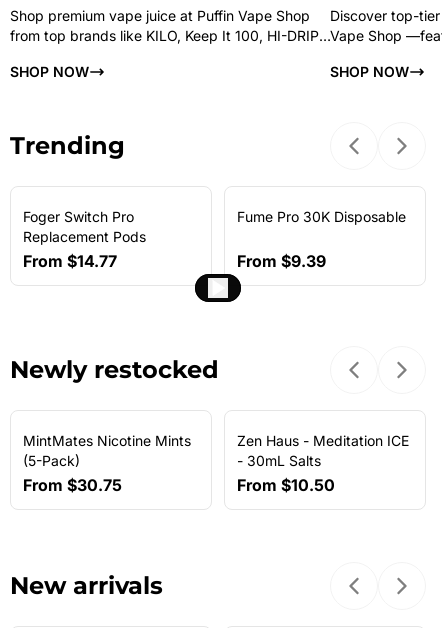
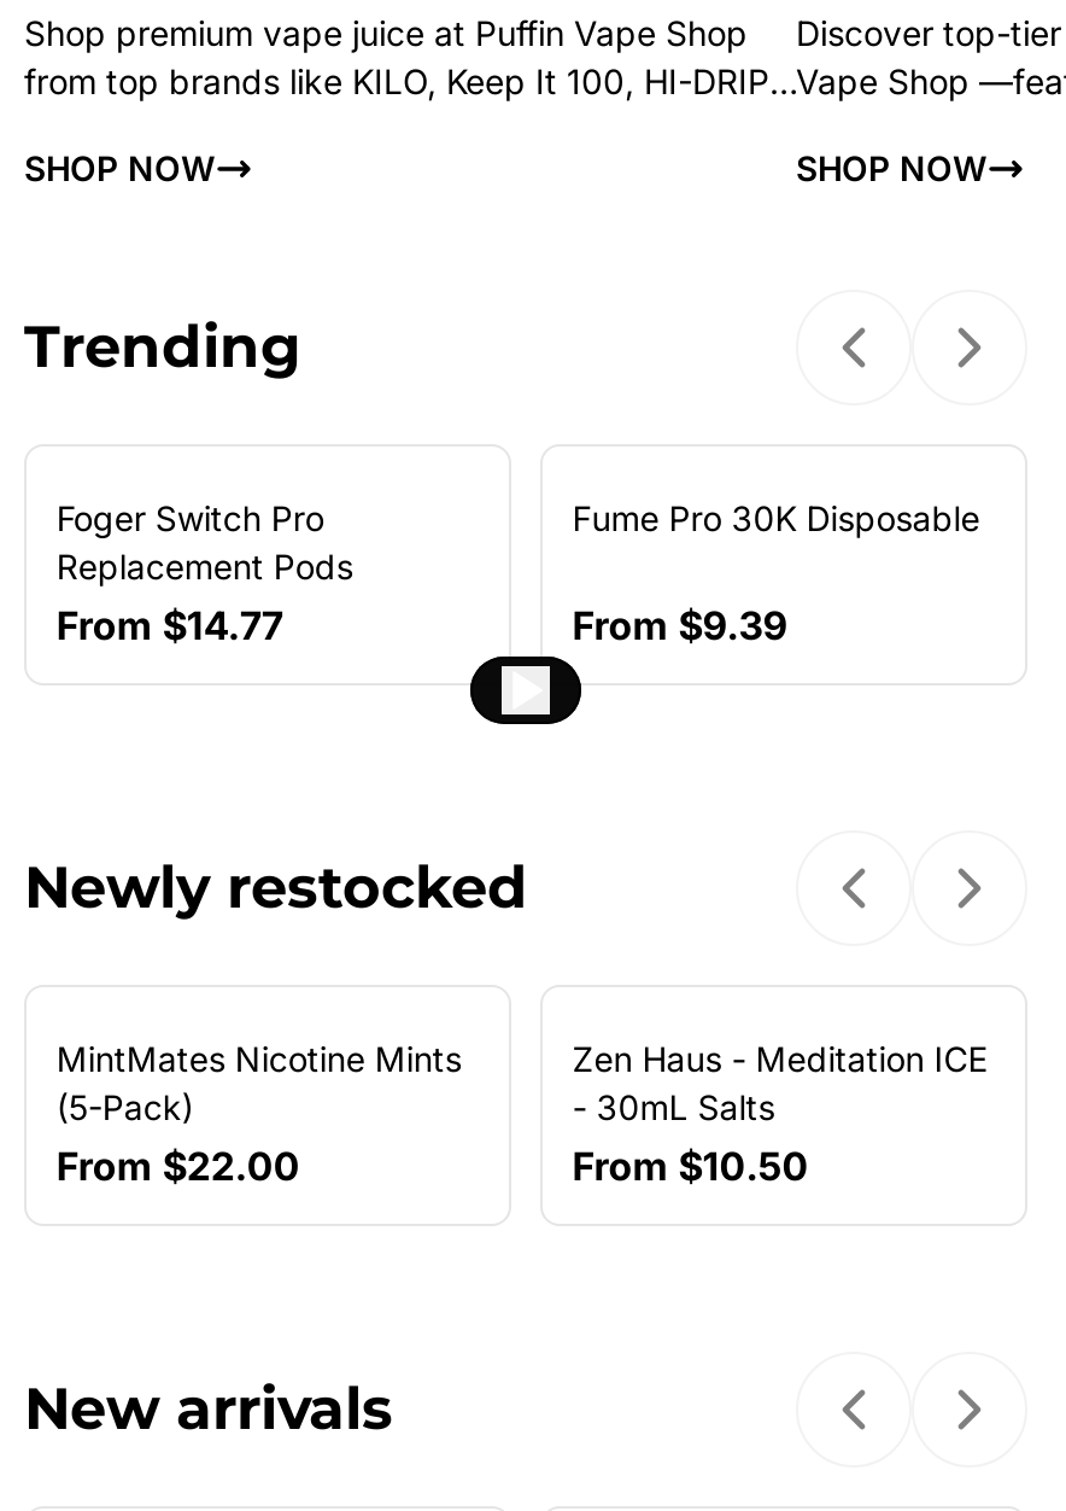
- From $30.75
+ From $22.00
